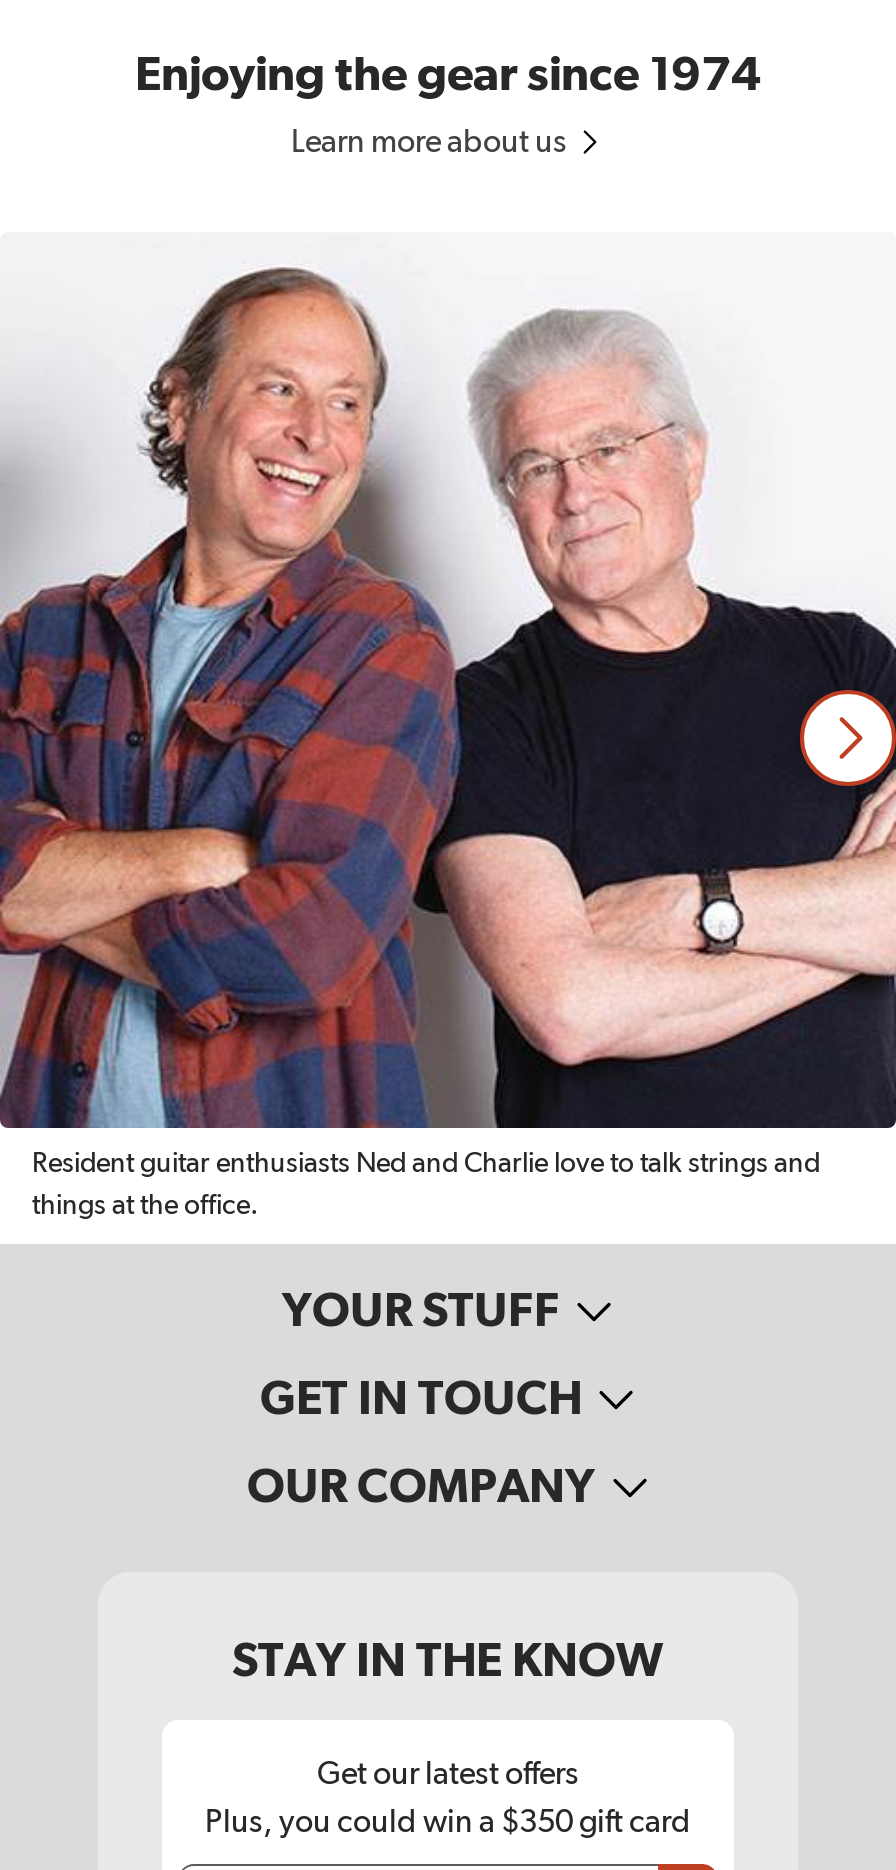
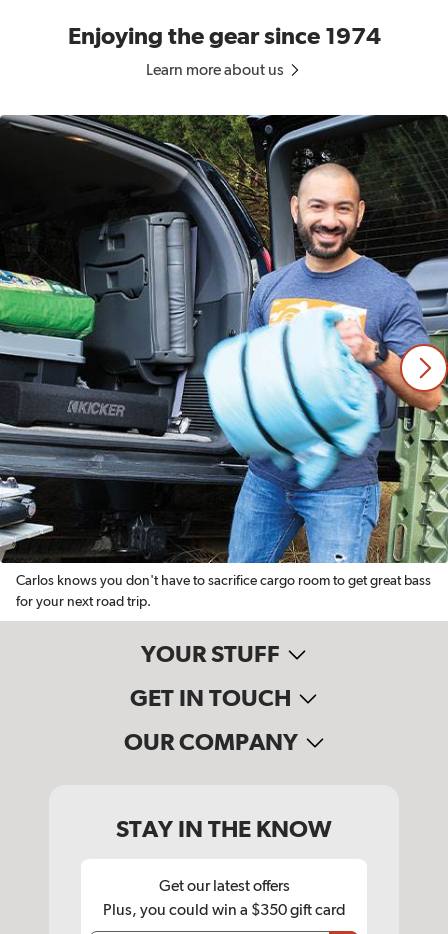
- [image]
- Resident guitar enthusiasts Ned and Charlie love to talk strings and
+ [image]
+ Carlos knows you don't have to sacrifice cargo room to get great bass

- things at the office.
+ for your next road trip.
